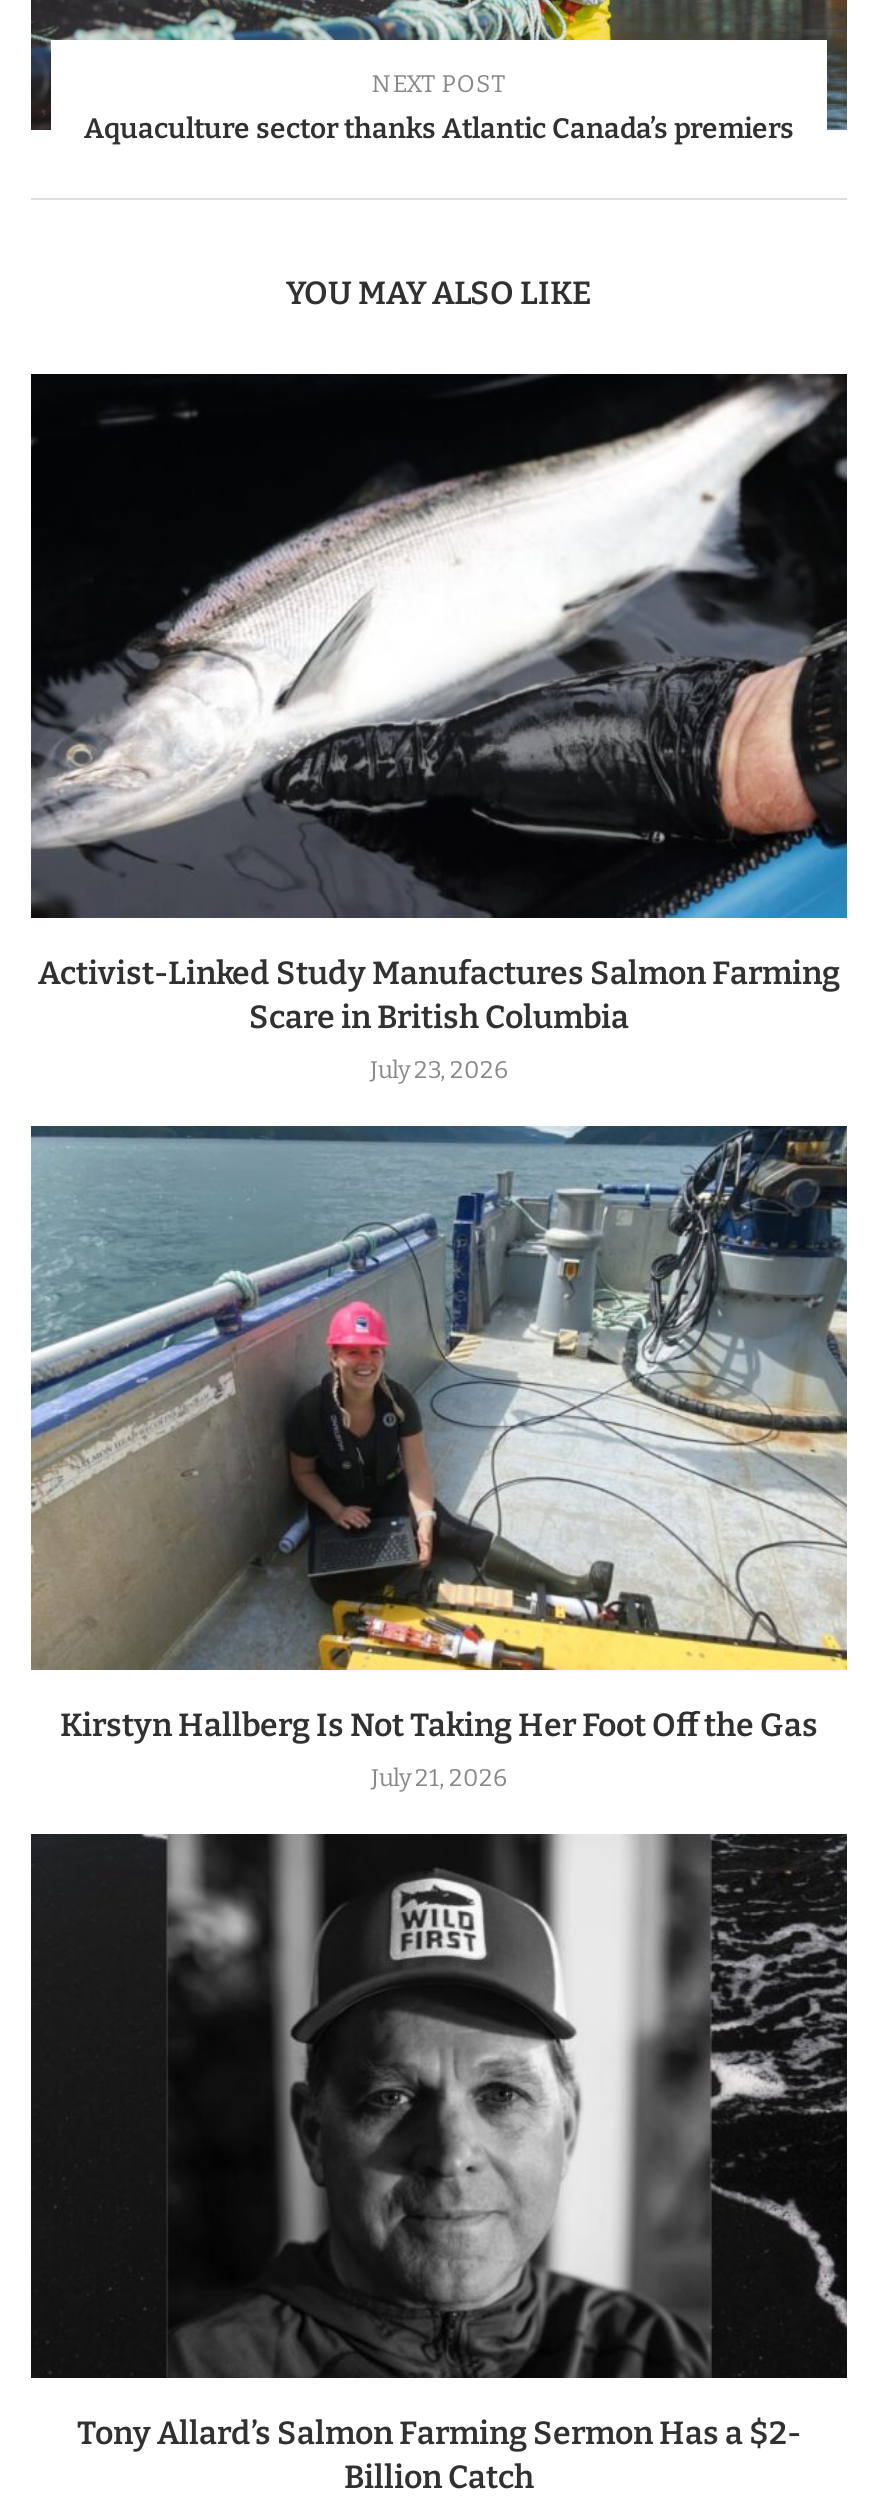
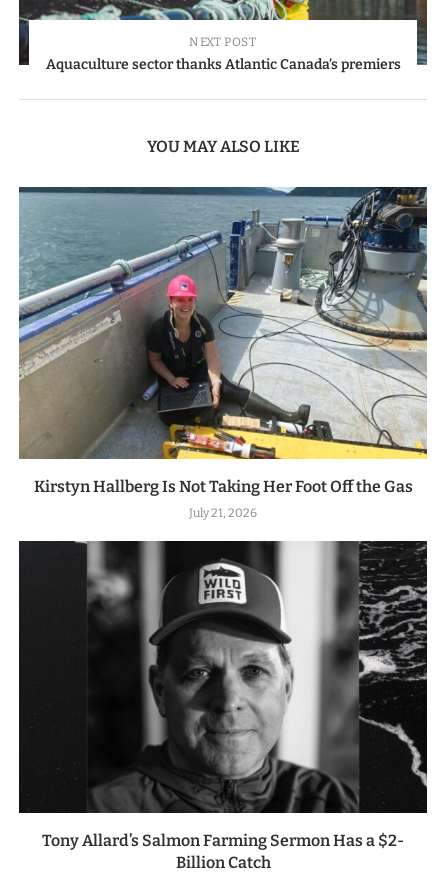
- [image]
- Activist-Linked Study Manufactures Salmon Farming
- Scare in British Columbia
- July 23, 2026
